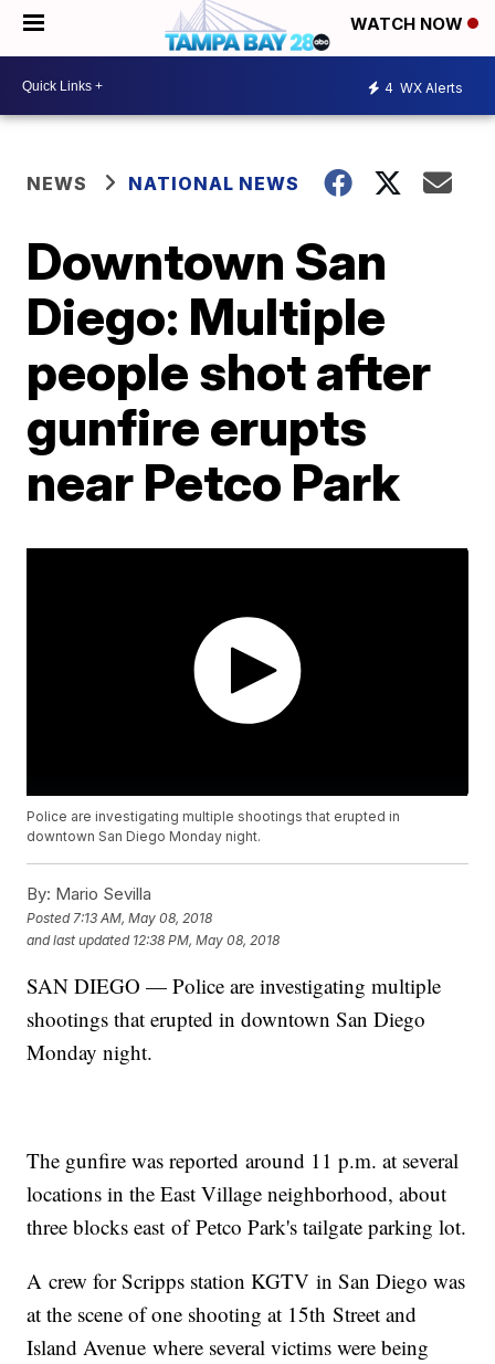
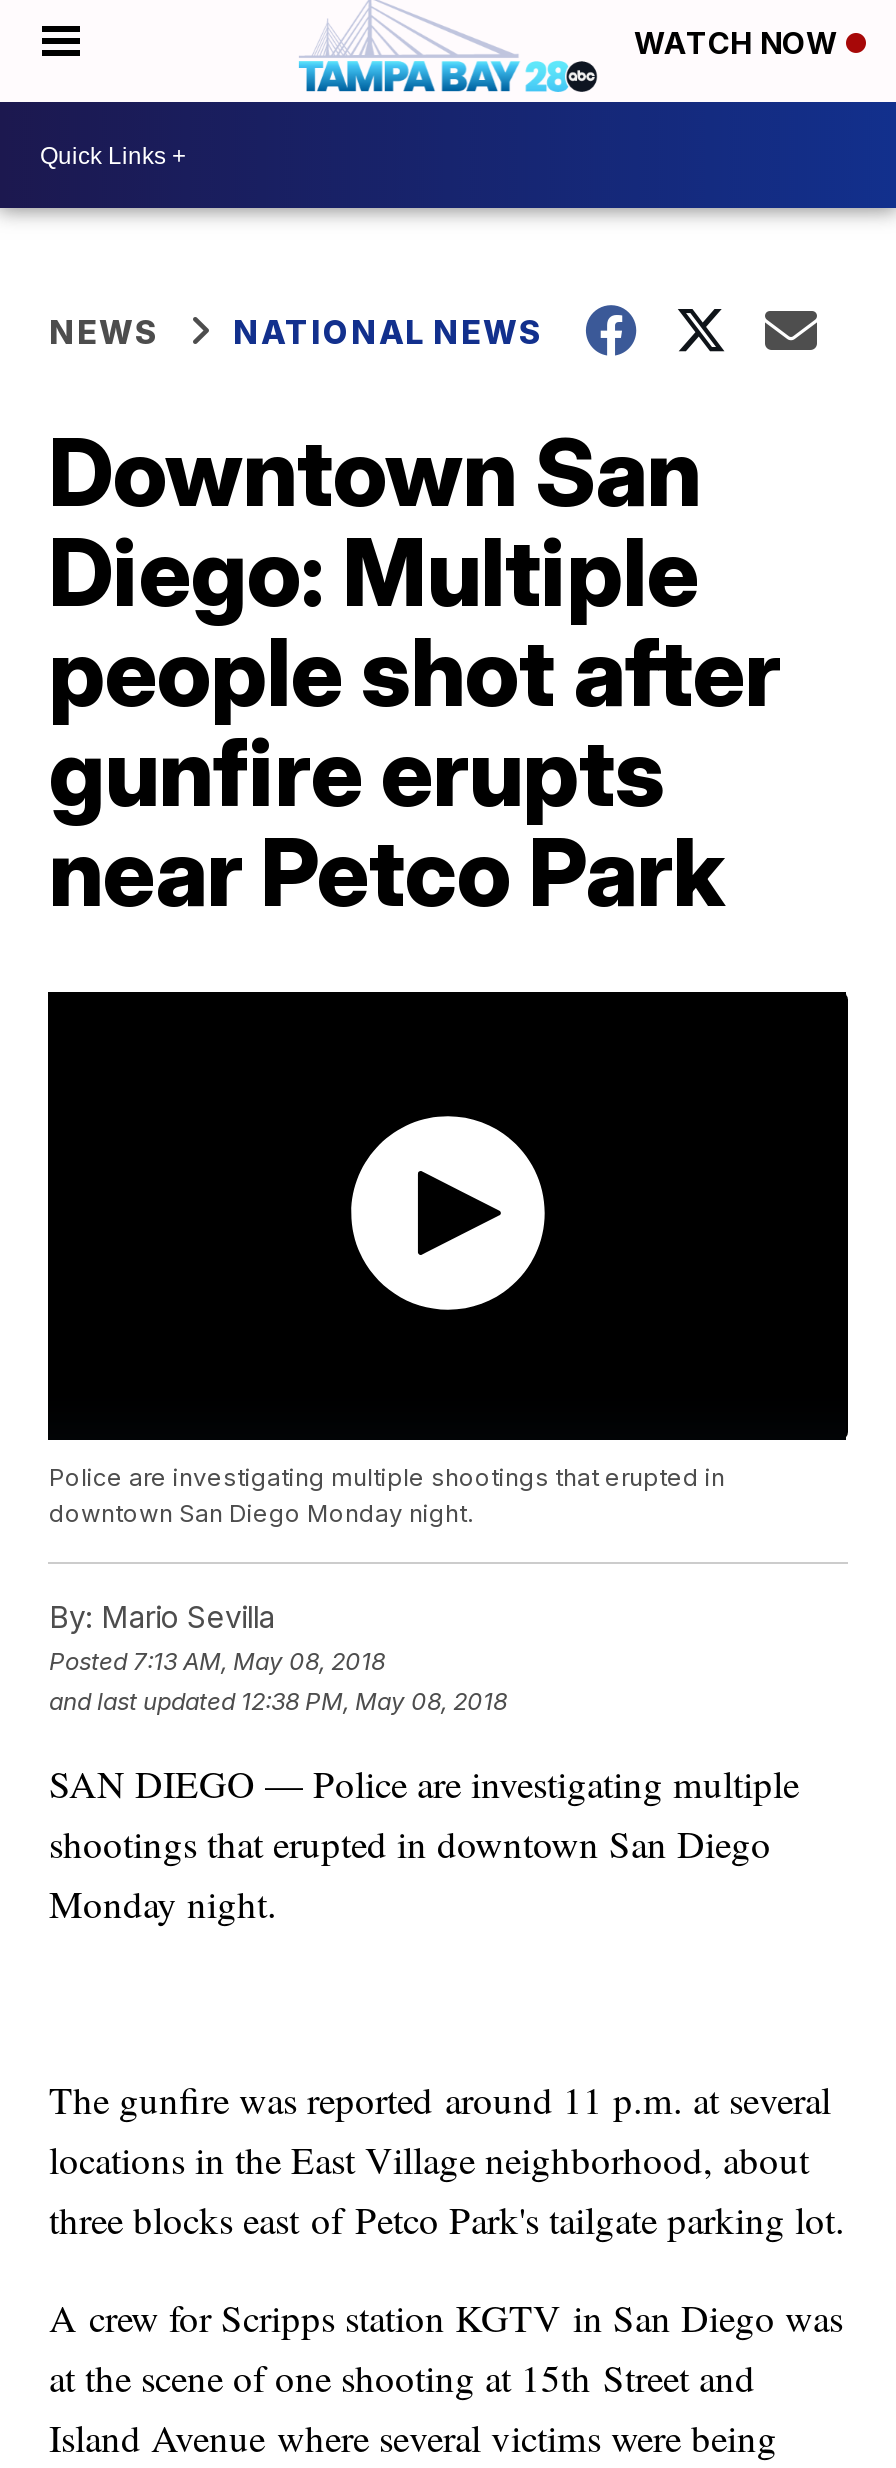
- 4 WX Alerts
